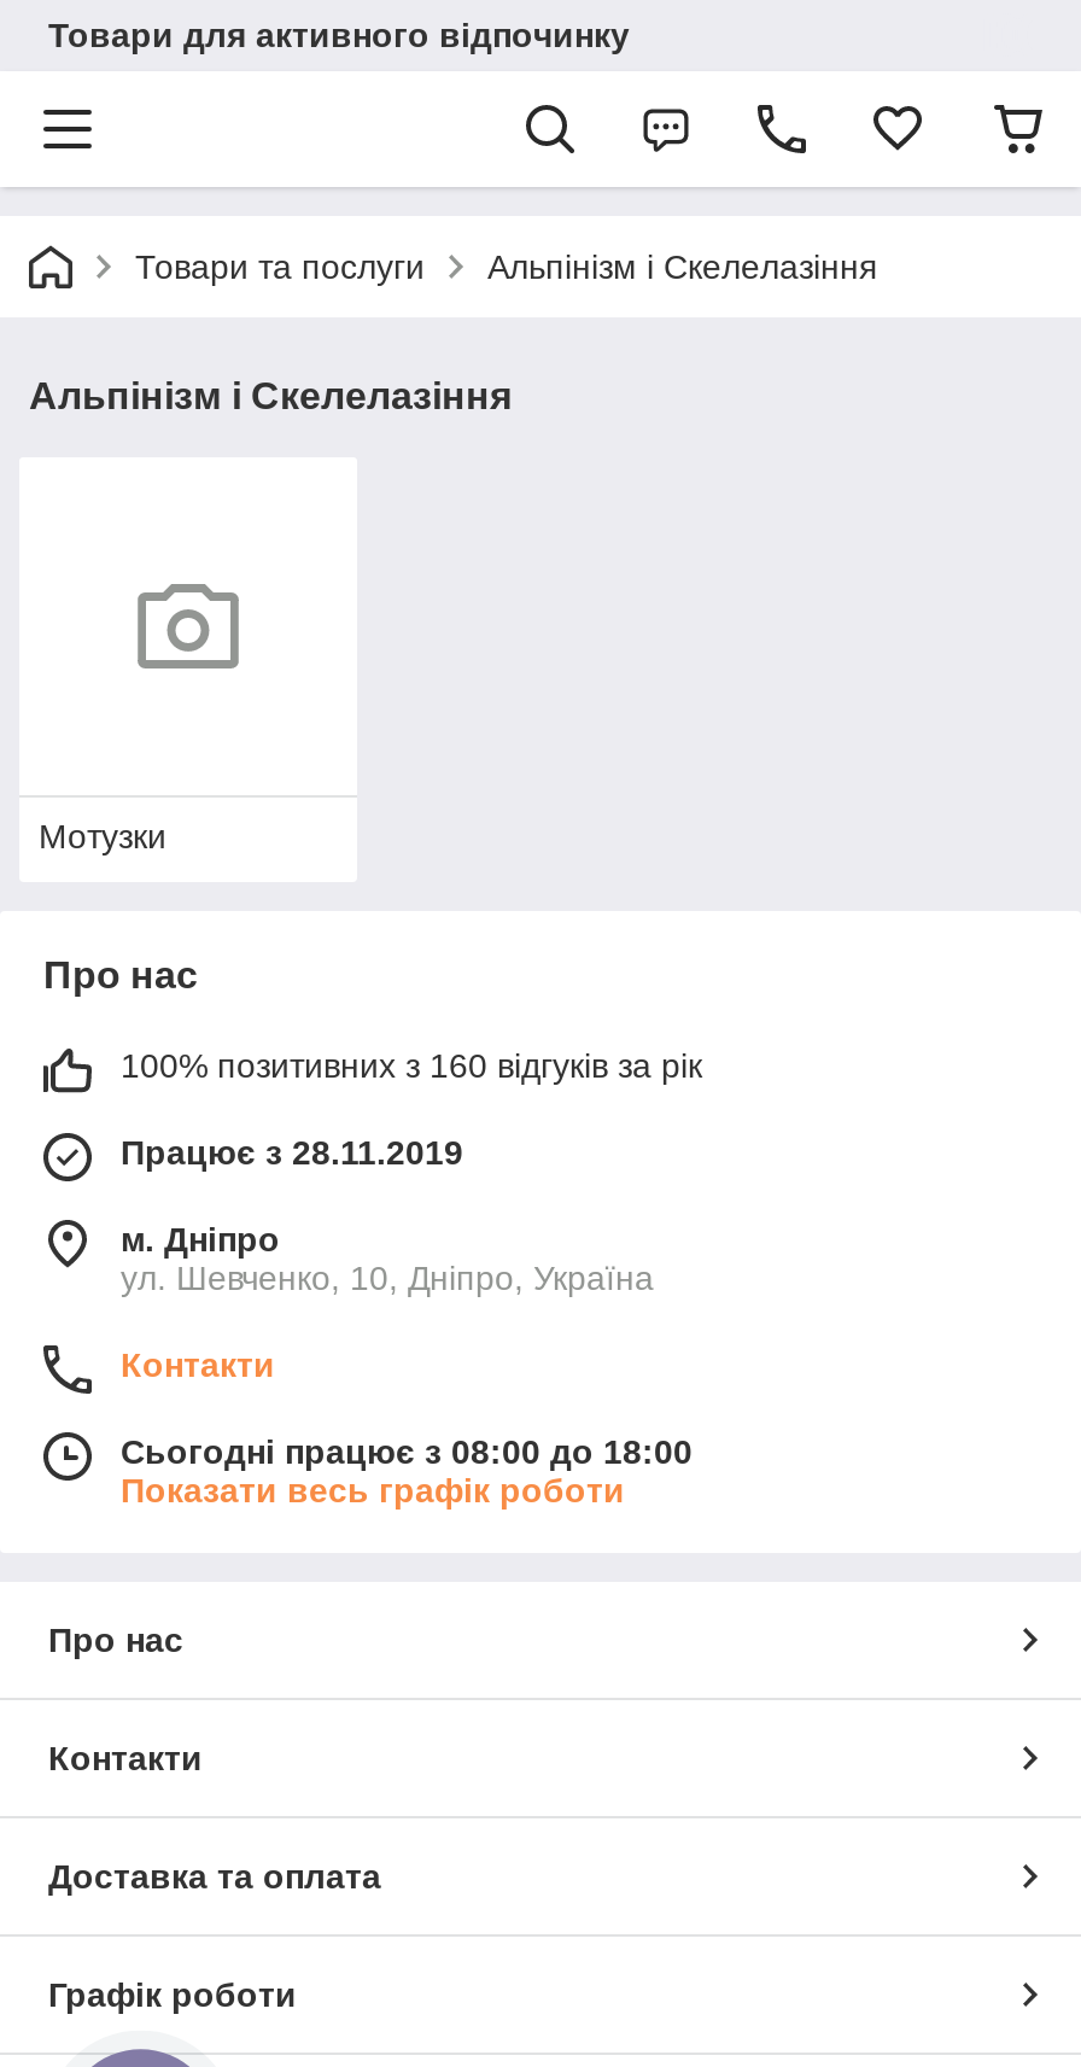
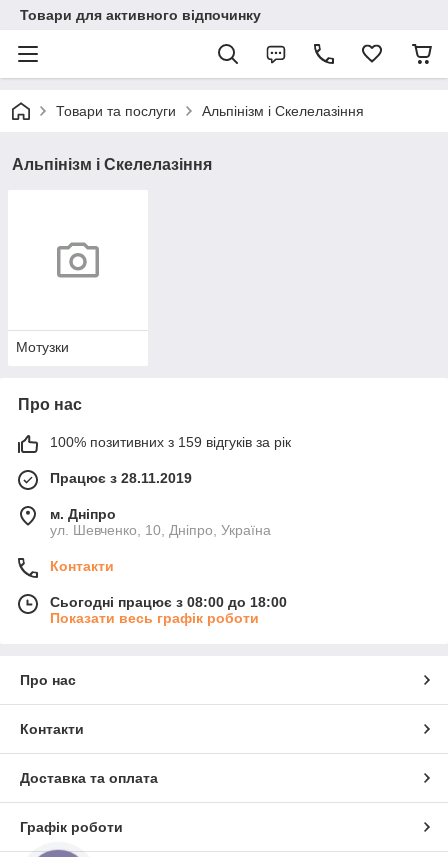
- 100% позитивних з 160 відгуків за рік
+ 100% позитивних з 159 відгуків за рік
